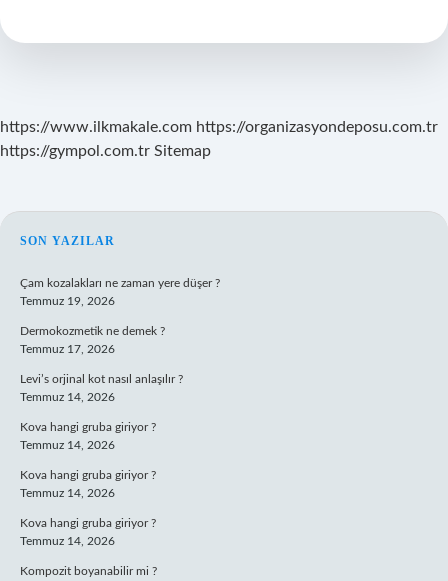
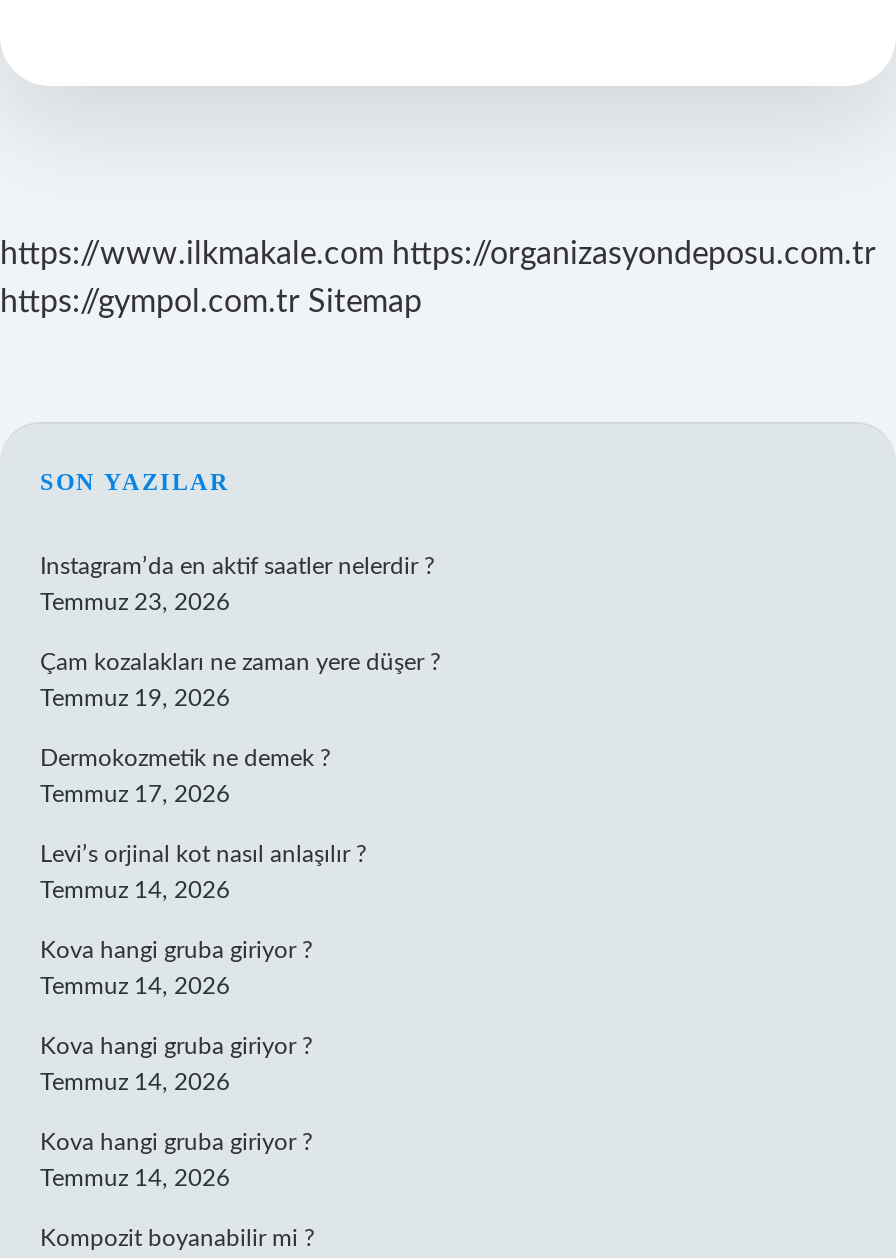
+ Instagram’da en aktif saatler nelerdir ?
+ Temmuz 23, 2026
